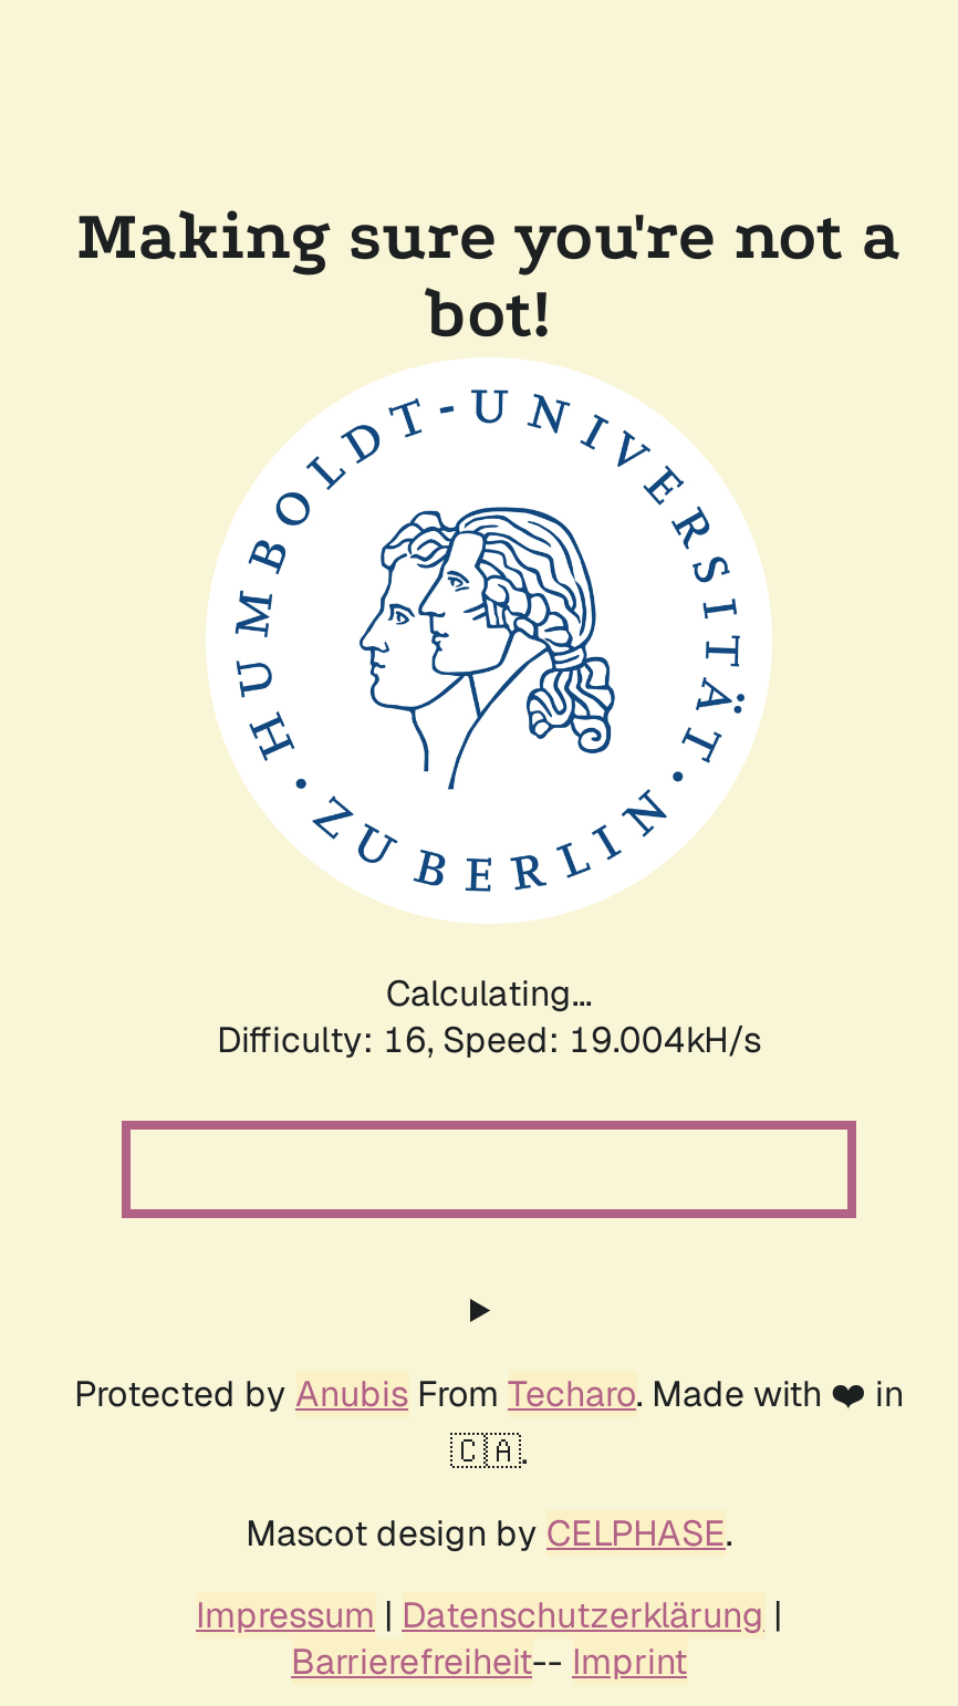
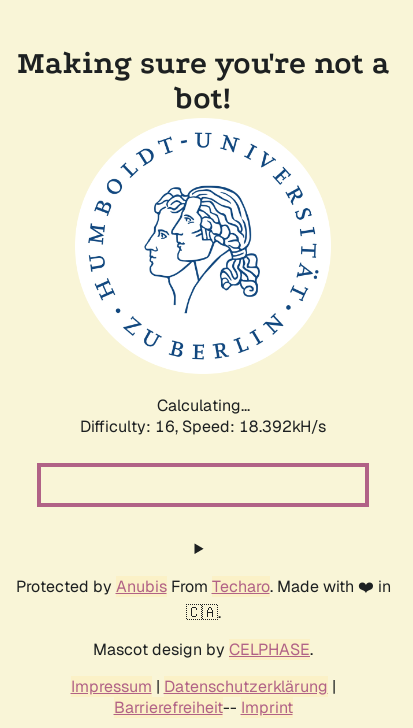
- Difficulty: 16, Speed: 19.004kH/s
+ Difficulty: 16, Speed: 18.392kH/s
